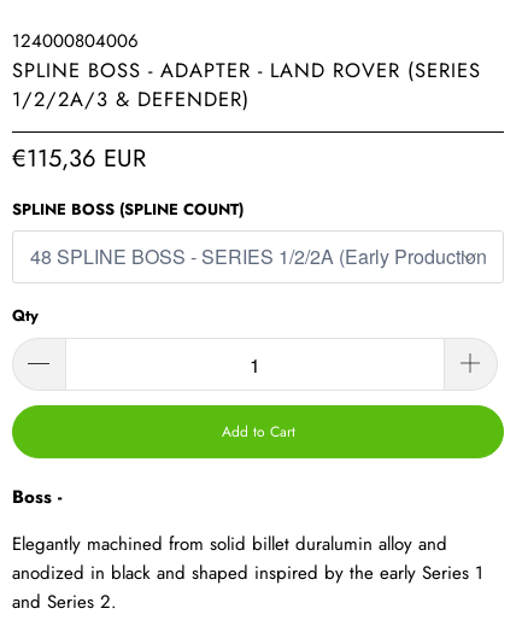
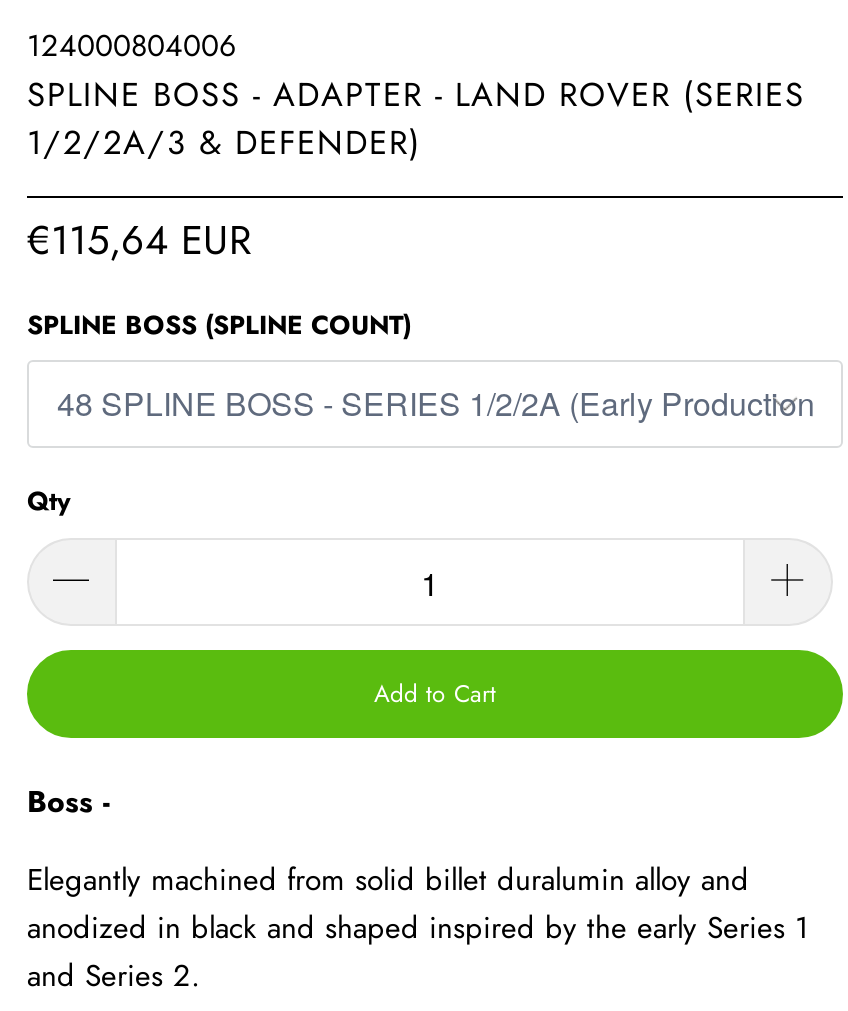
- €115,36 EUR
+ €115,64 EUR
